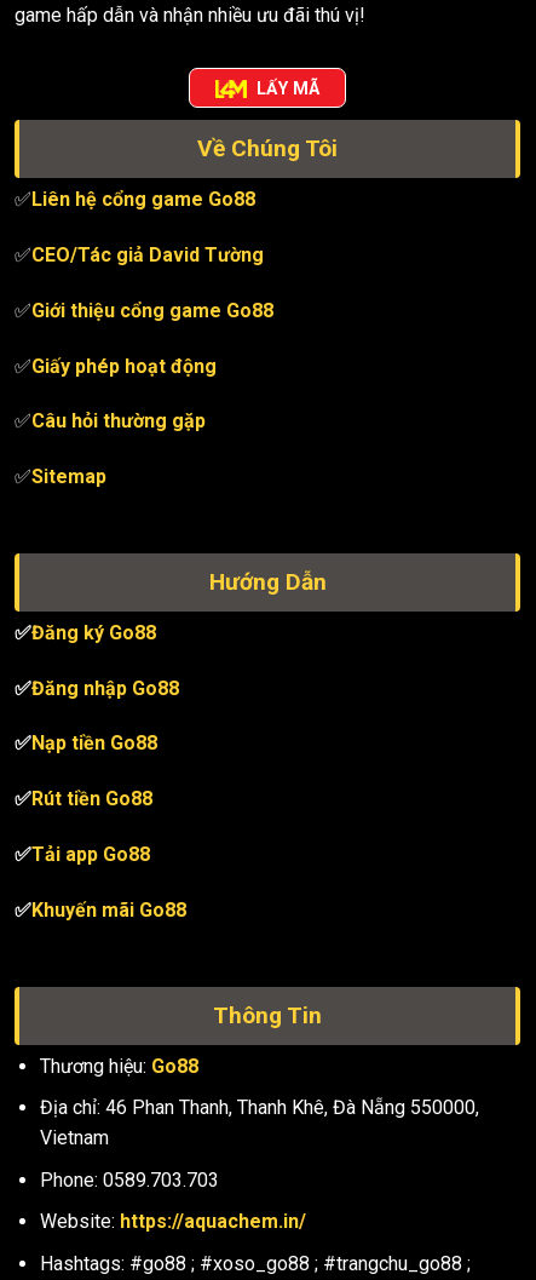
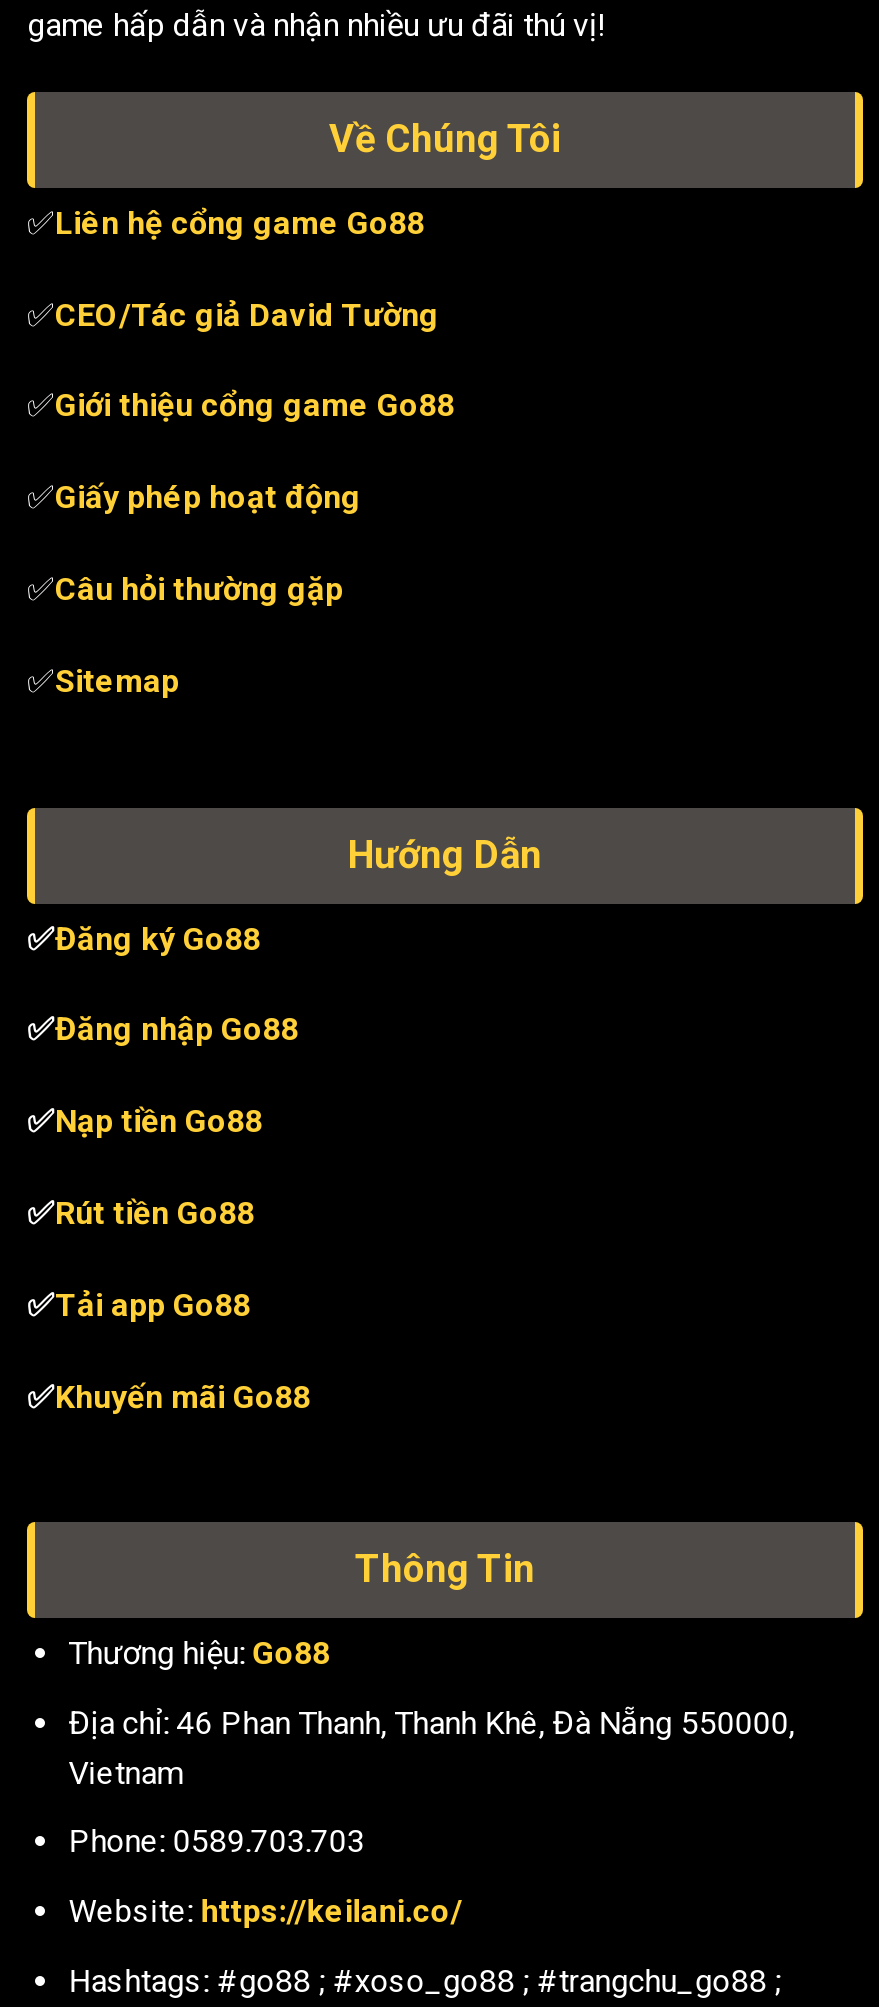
- LẤY MÃ

- Website: https://aquachem.in/
+ Website: https://keilani.co/
